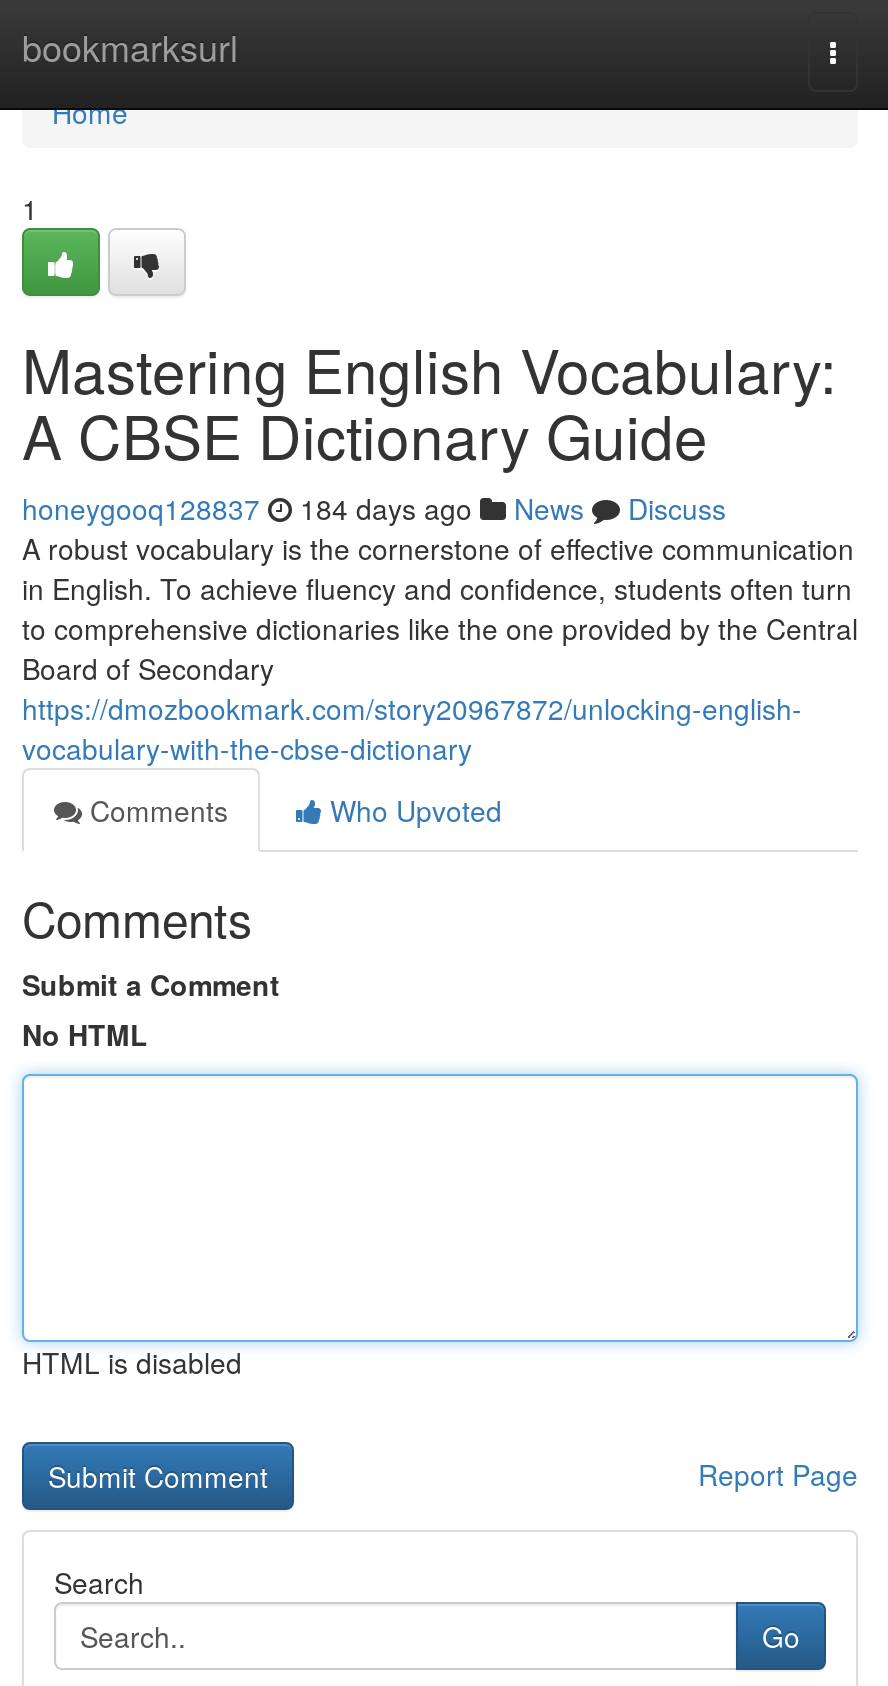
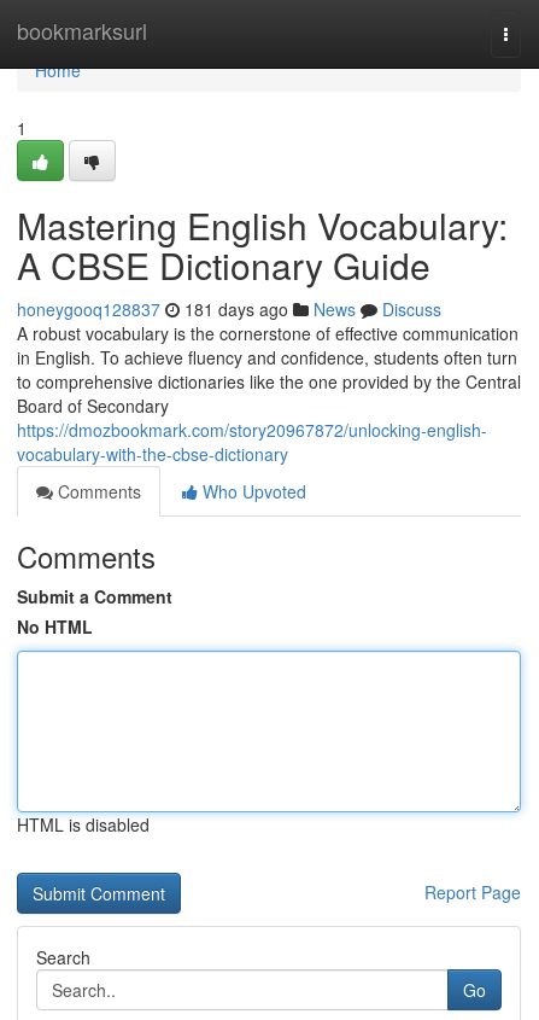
- honeygooq128837 184 days ago News Discuss
+ honeygooq128837 181 days ago News Discuss
